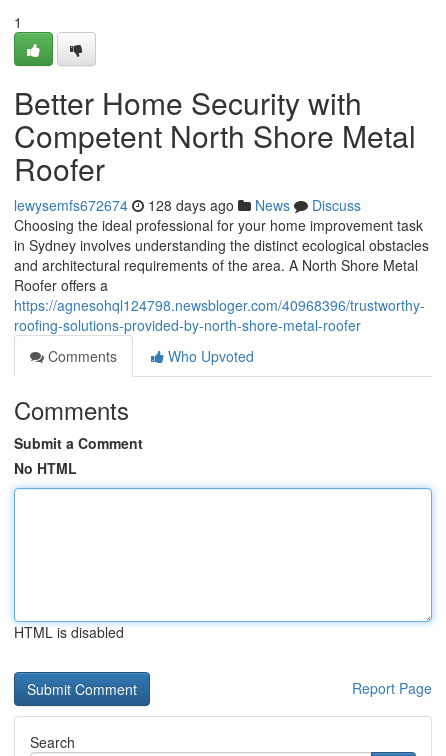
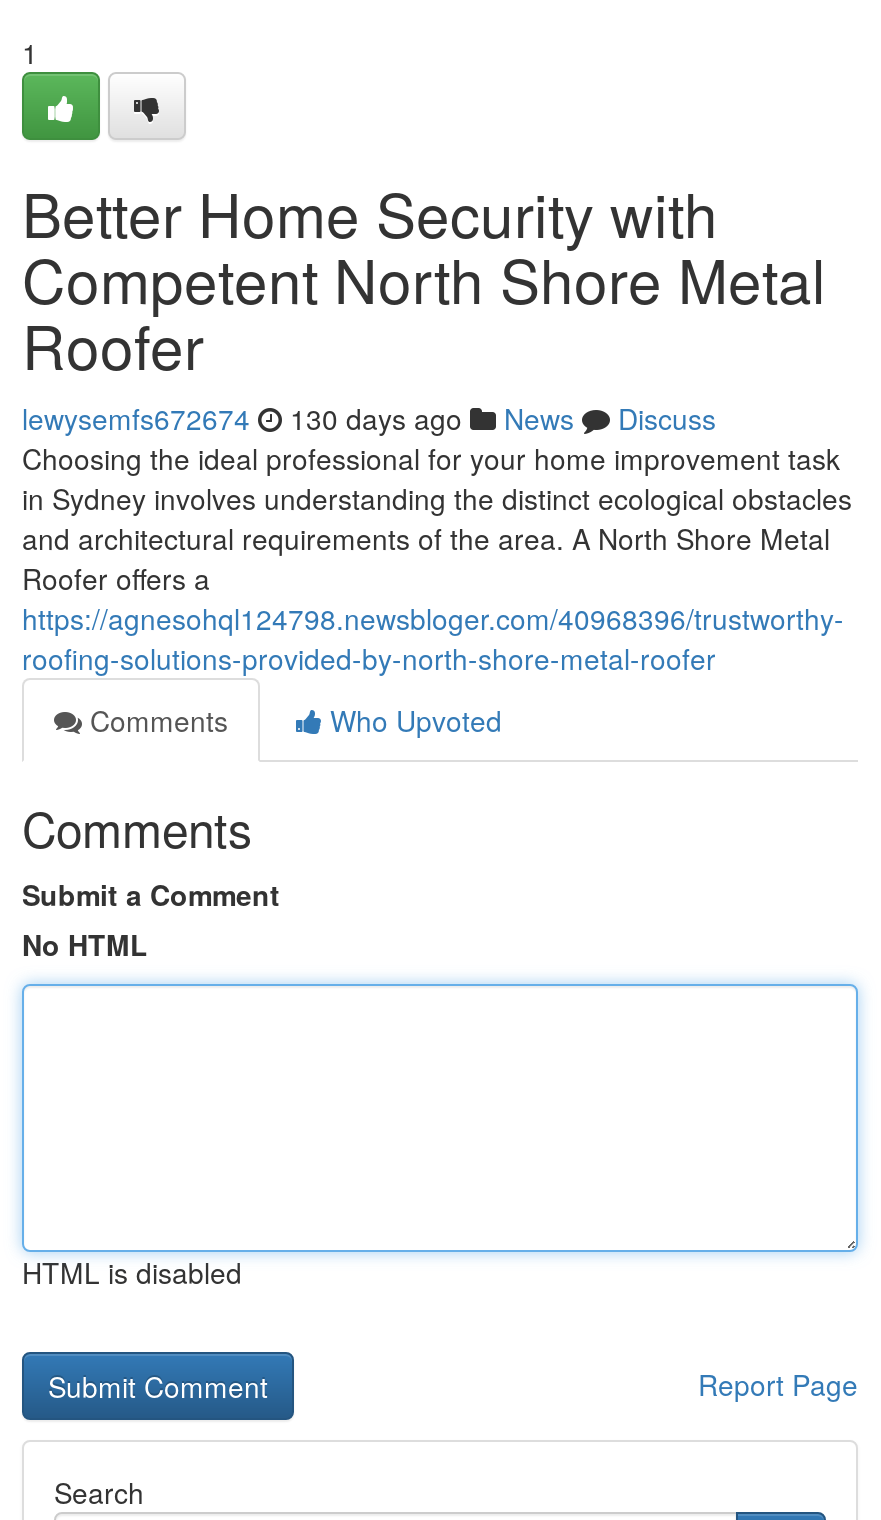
- lewysemfs672674 128 days ago News Discuss
+ lewysemfs672674 130 days ago News Discuss
